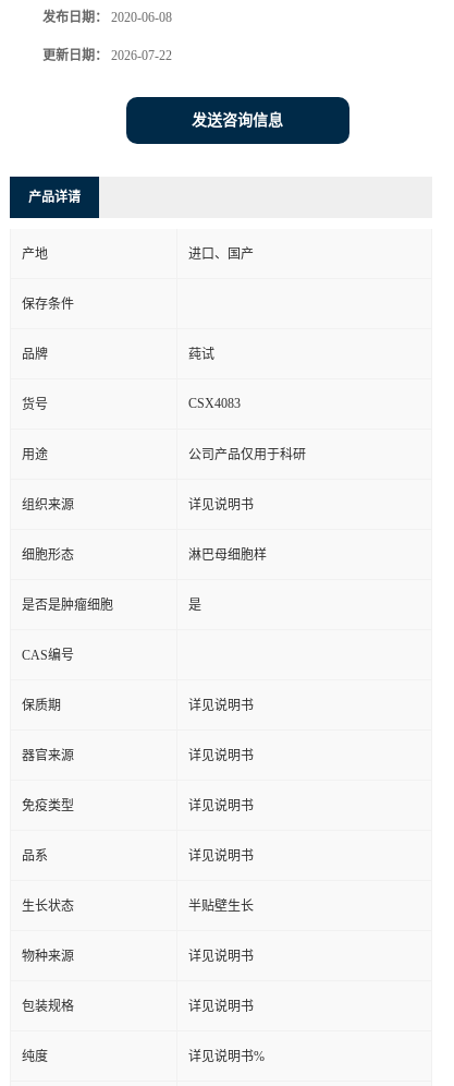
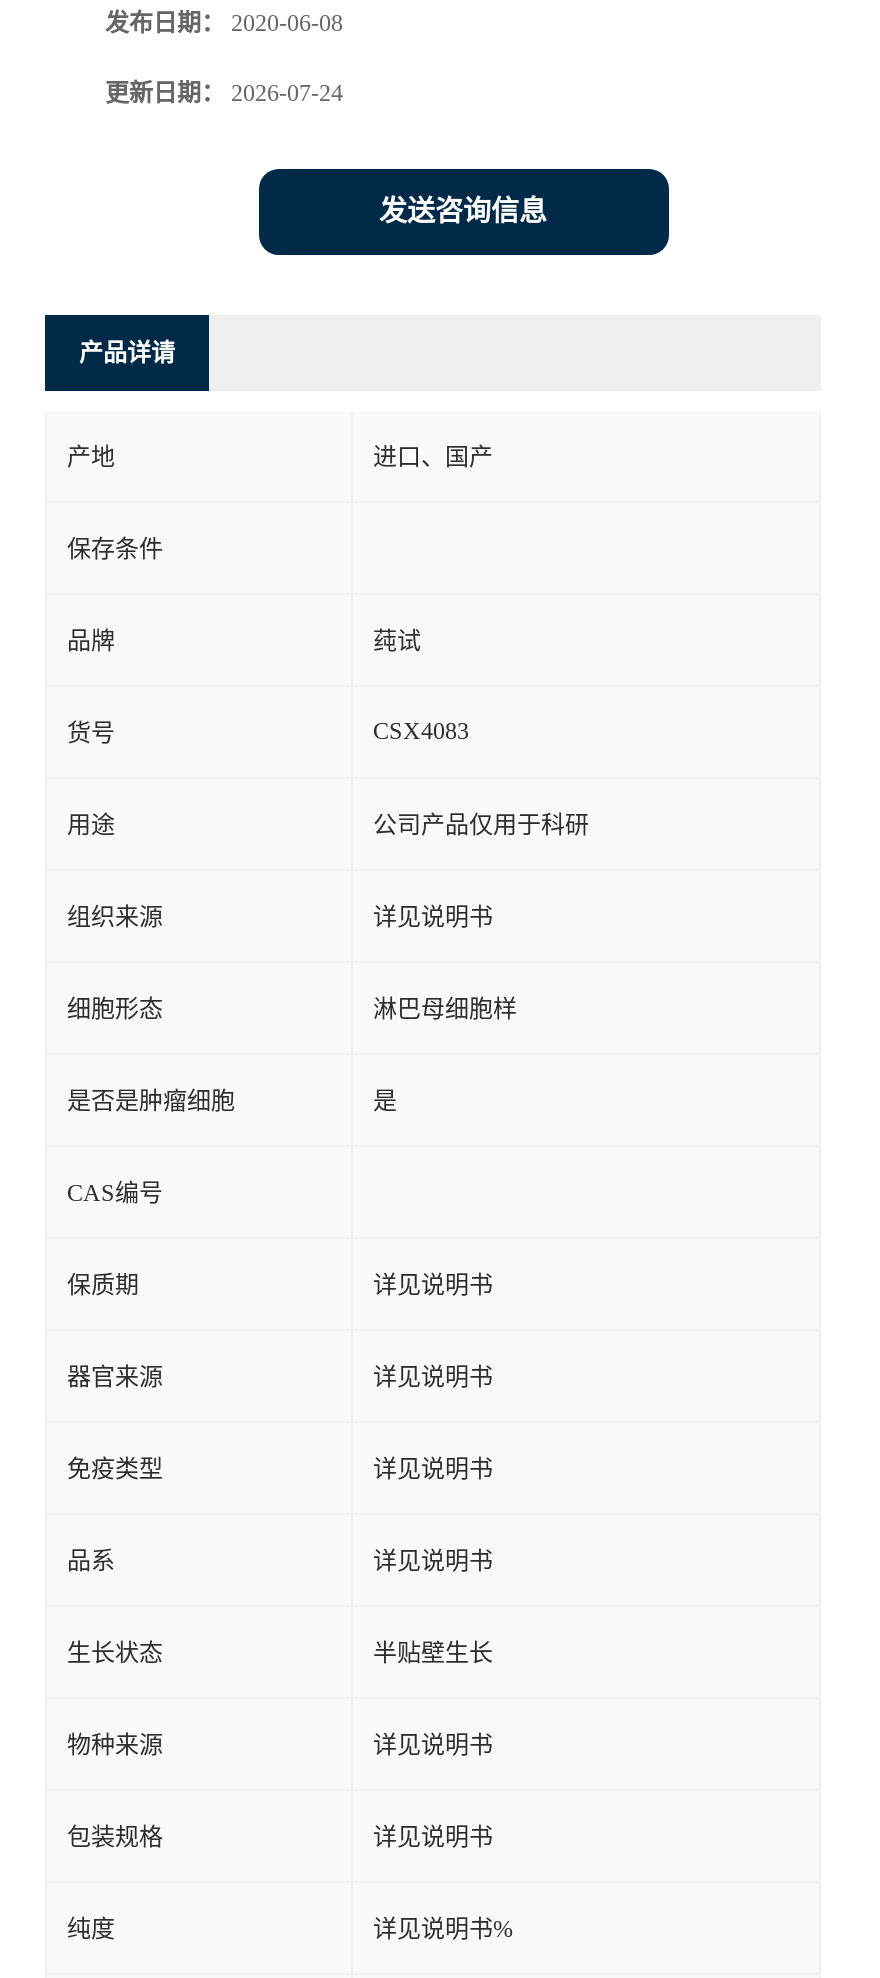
- 更新日期：2026-07-22
+ 更新日期：2026-07-24
